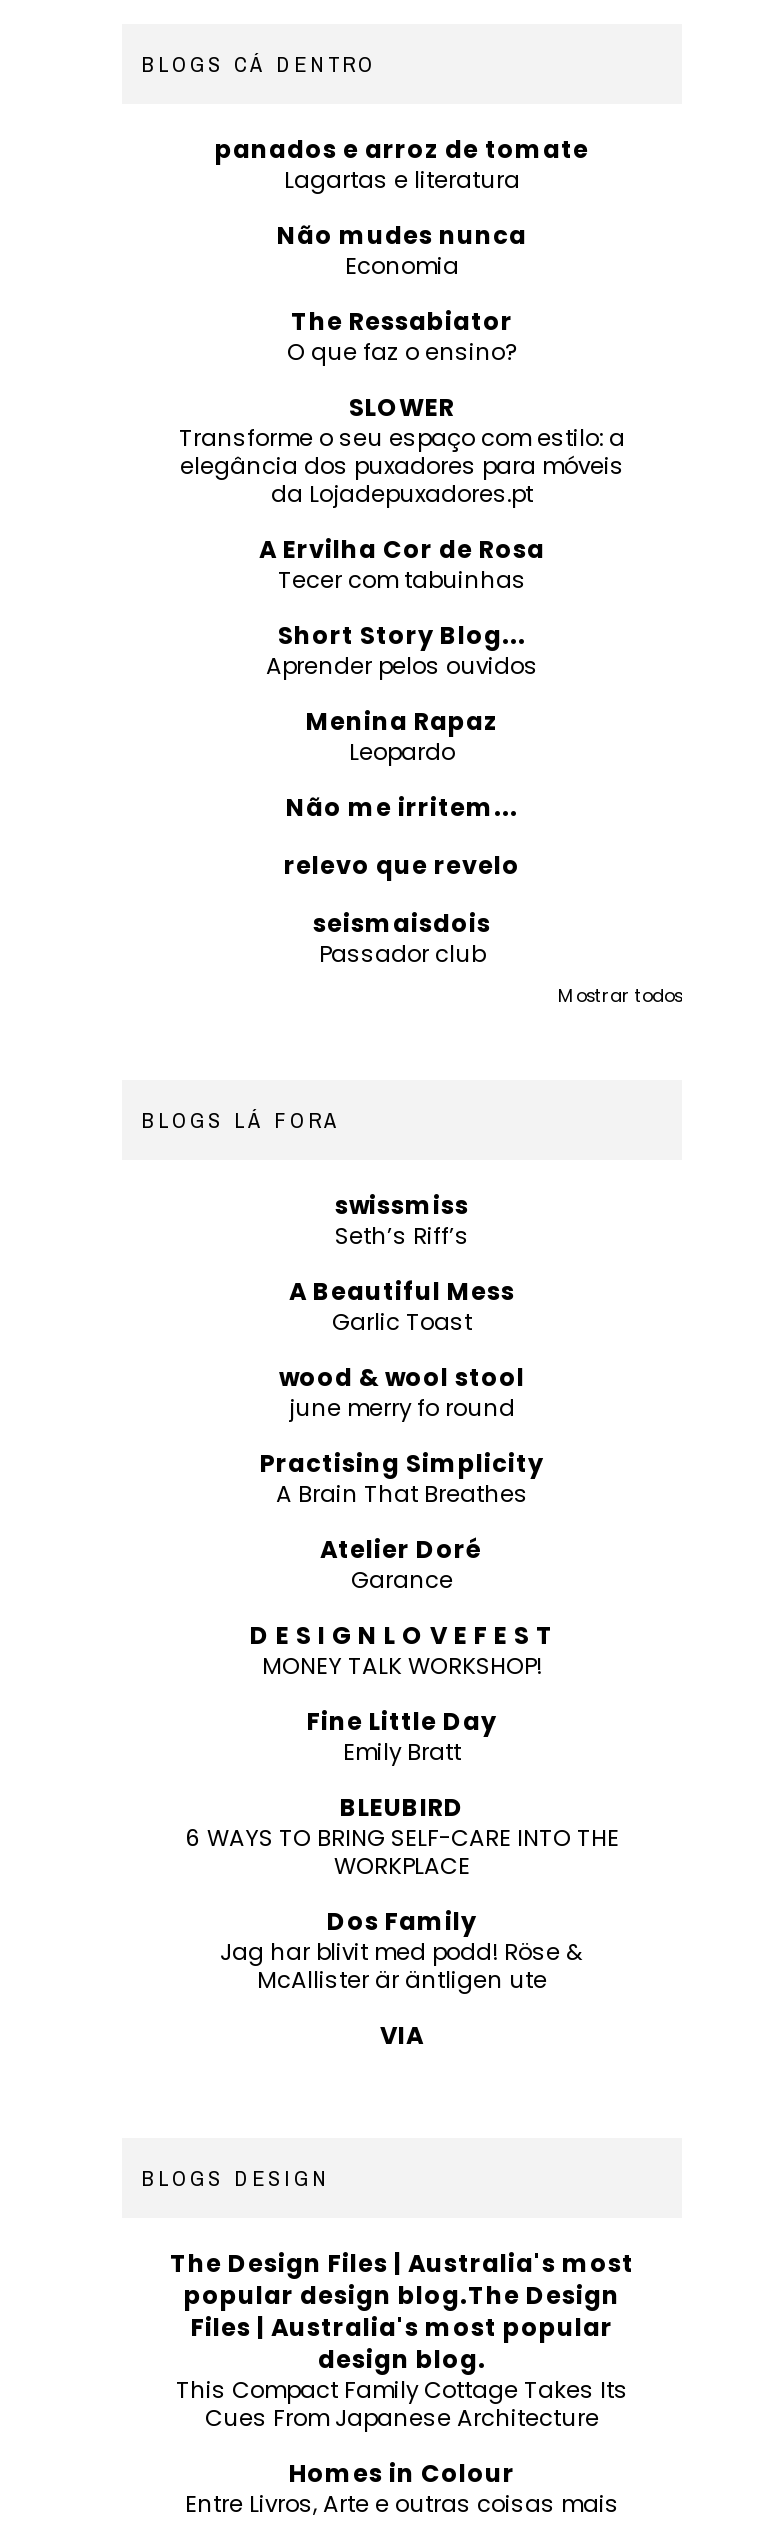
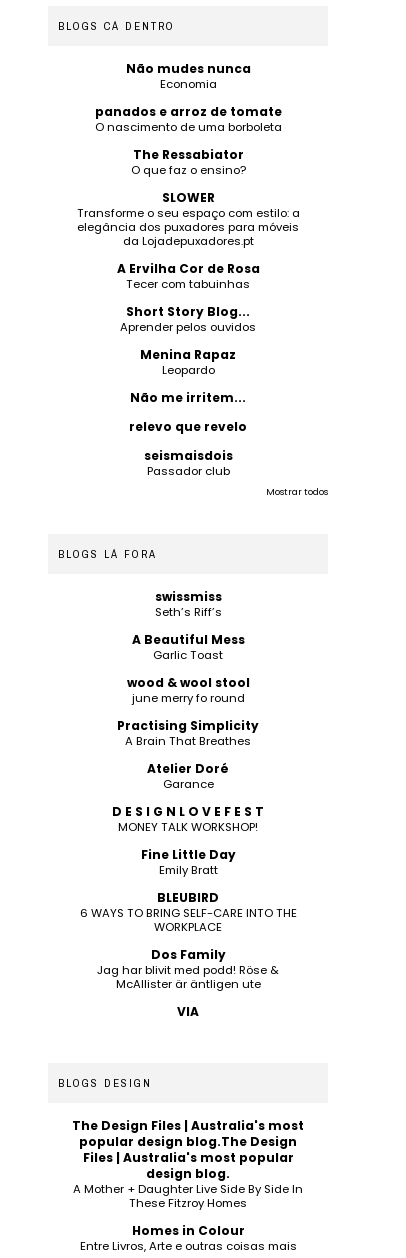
moved down: panados e arroz de tomate

- Lagartas e literatura

moved up: Não mudes nunca | Economia

+ O nascimento de uma borboleta

- This Compact Family Cottage Takes Its
- Cues From Japanese Architecture
+ A Mother + Daughter Live Side By Side In
+ These Fitzroy Homes
